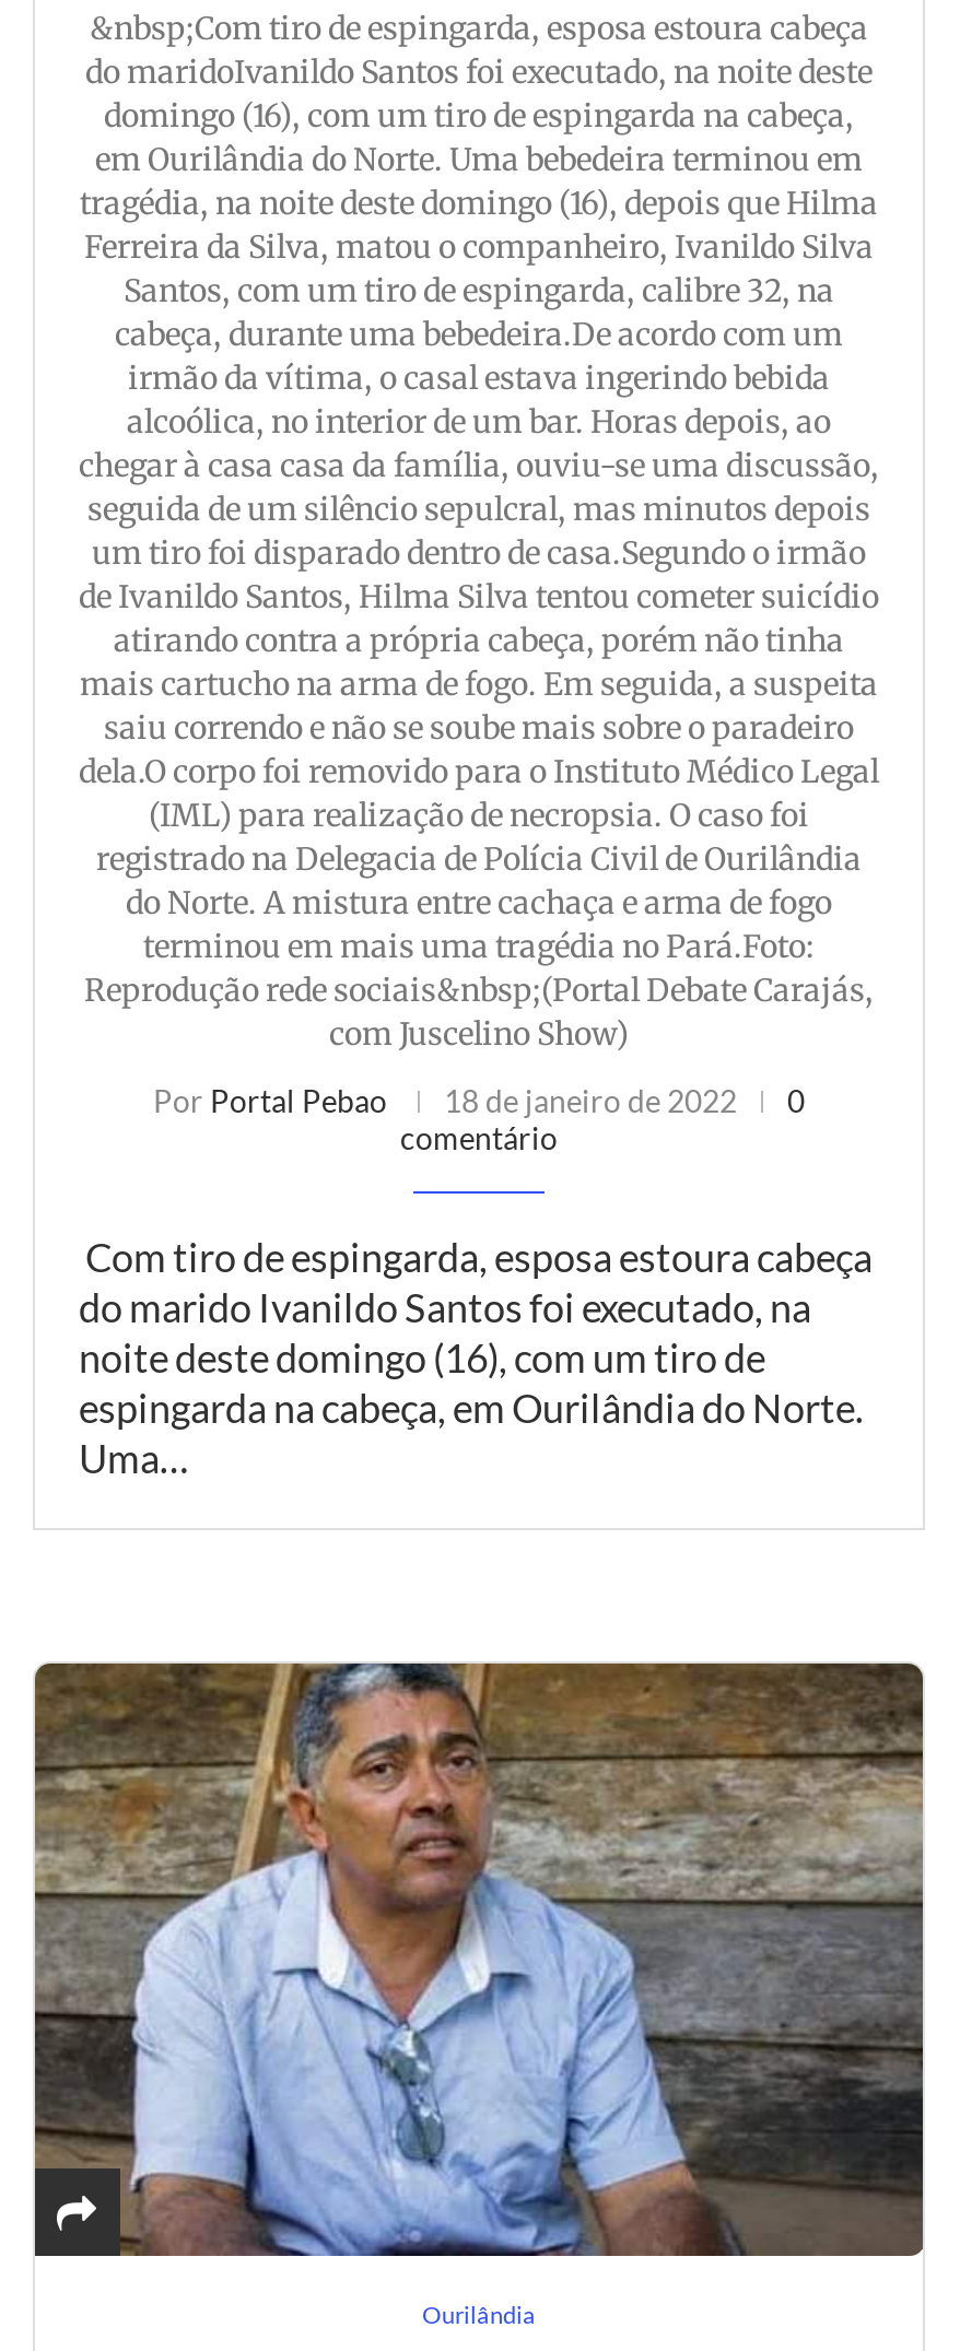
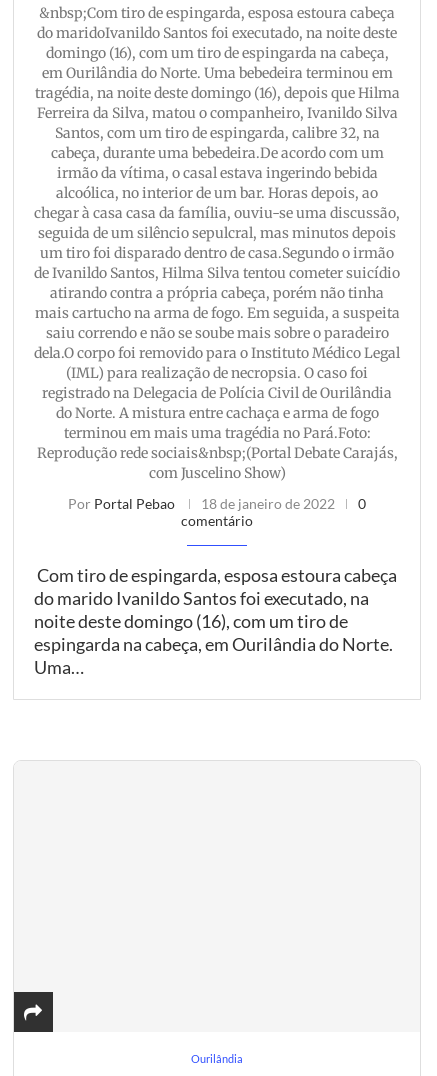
- [image]
